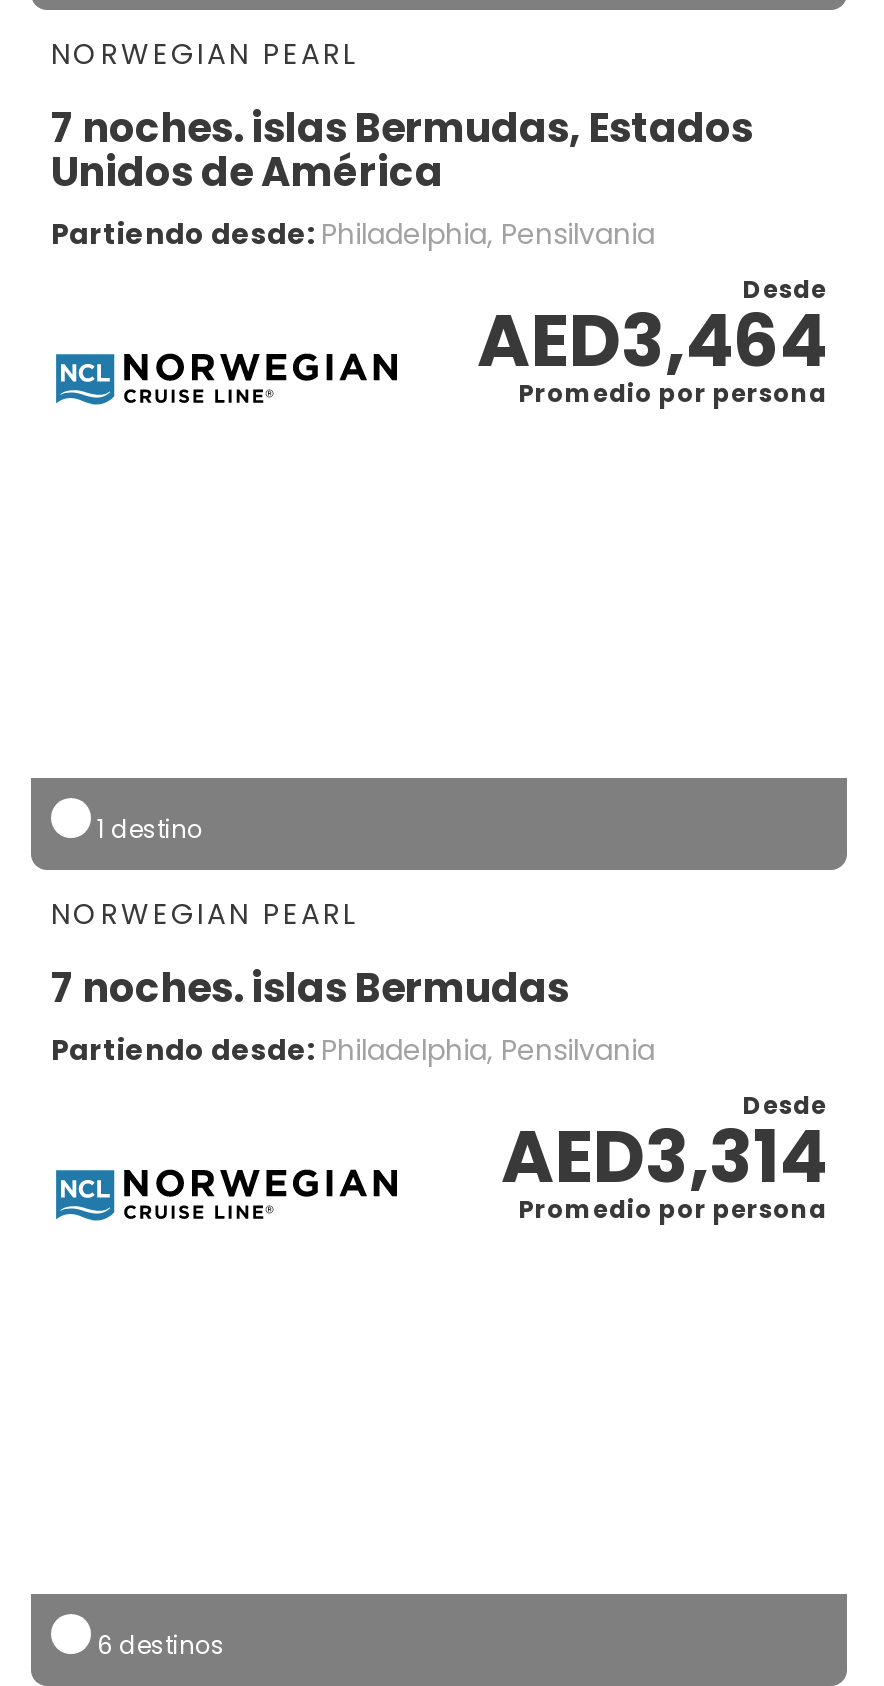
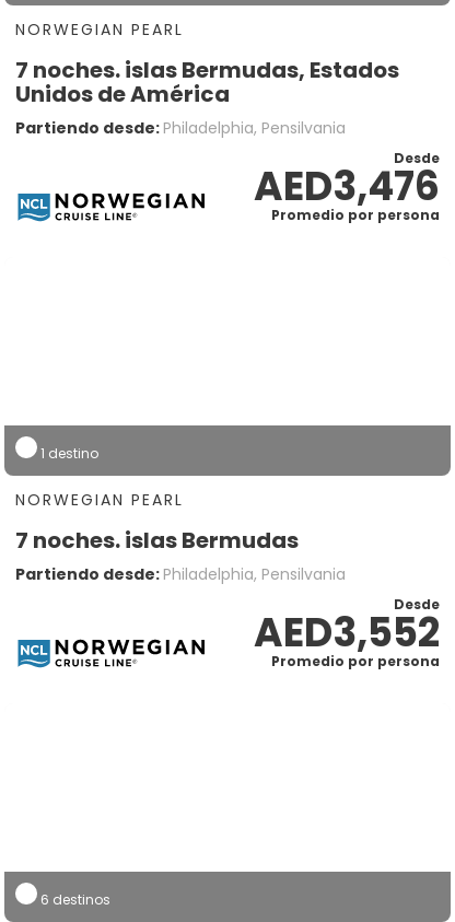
- AED3,464
+ AED3,476

- AED3,314
+ AED3,552
